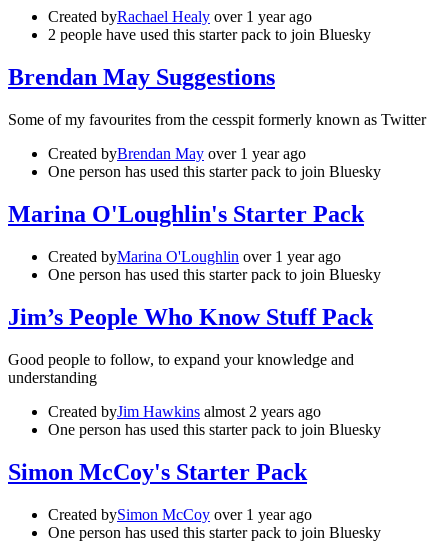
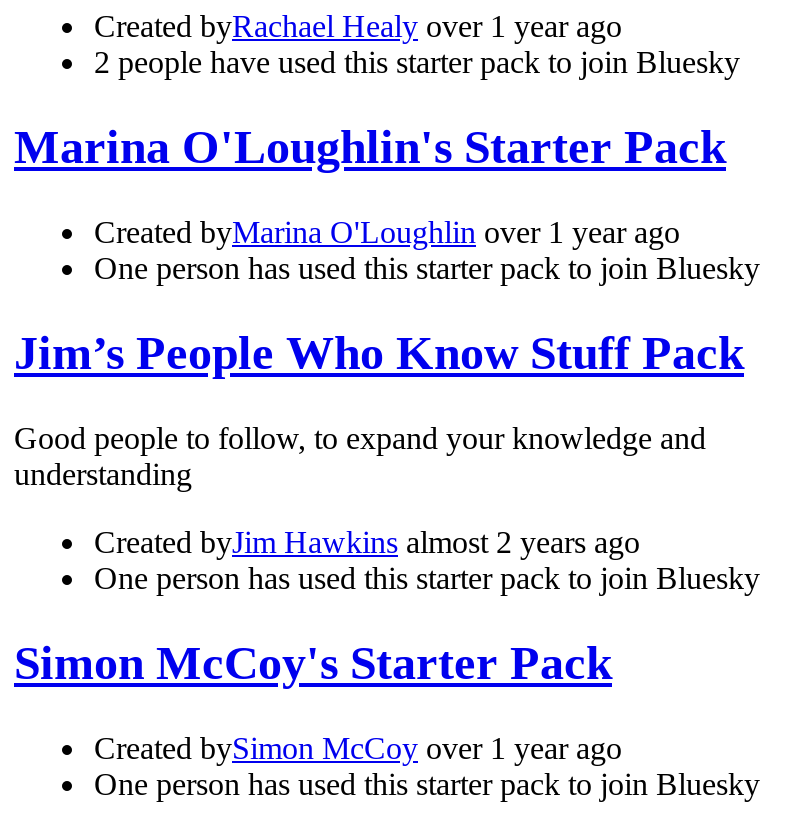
- Brendan May Suggestions
- Some of my favourites from the cesspit formerly known as Twitter
- Created byBrendan May over 1 year ago
- One person has used this starter pack to join Bluesky
